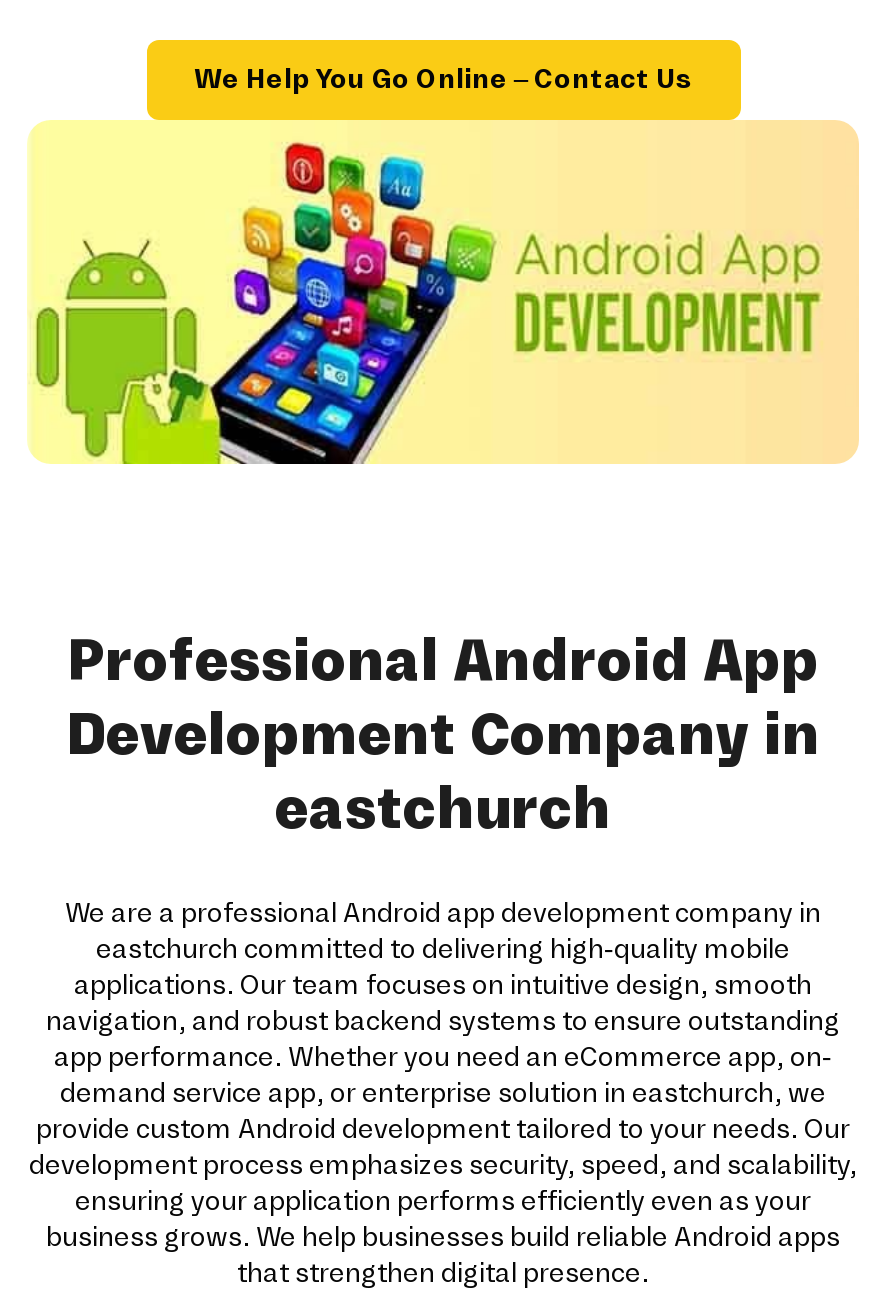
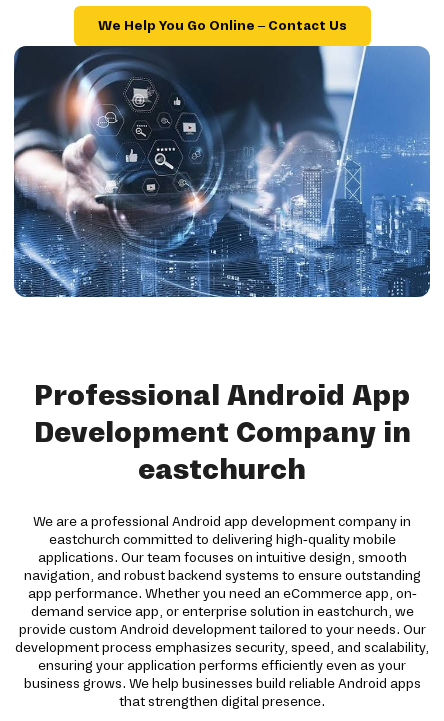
- [image]
+ [image]
